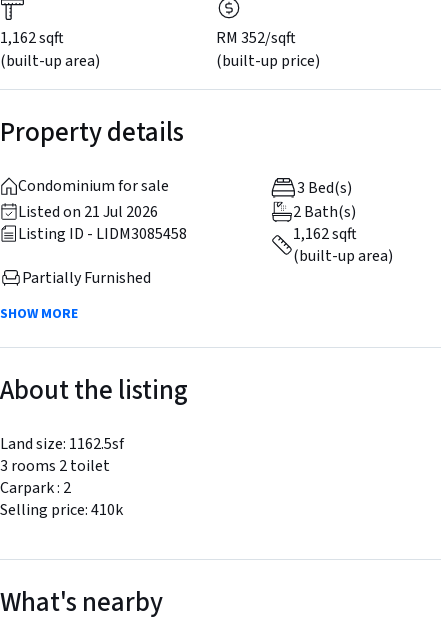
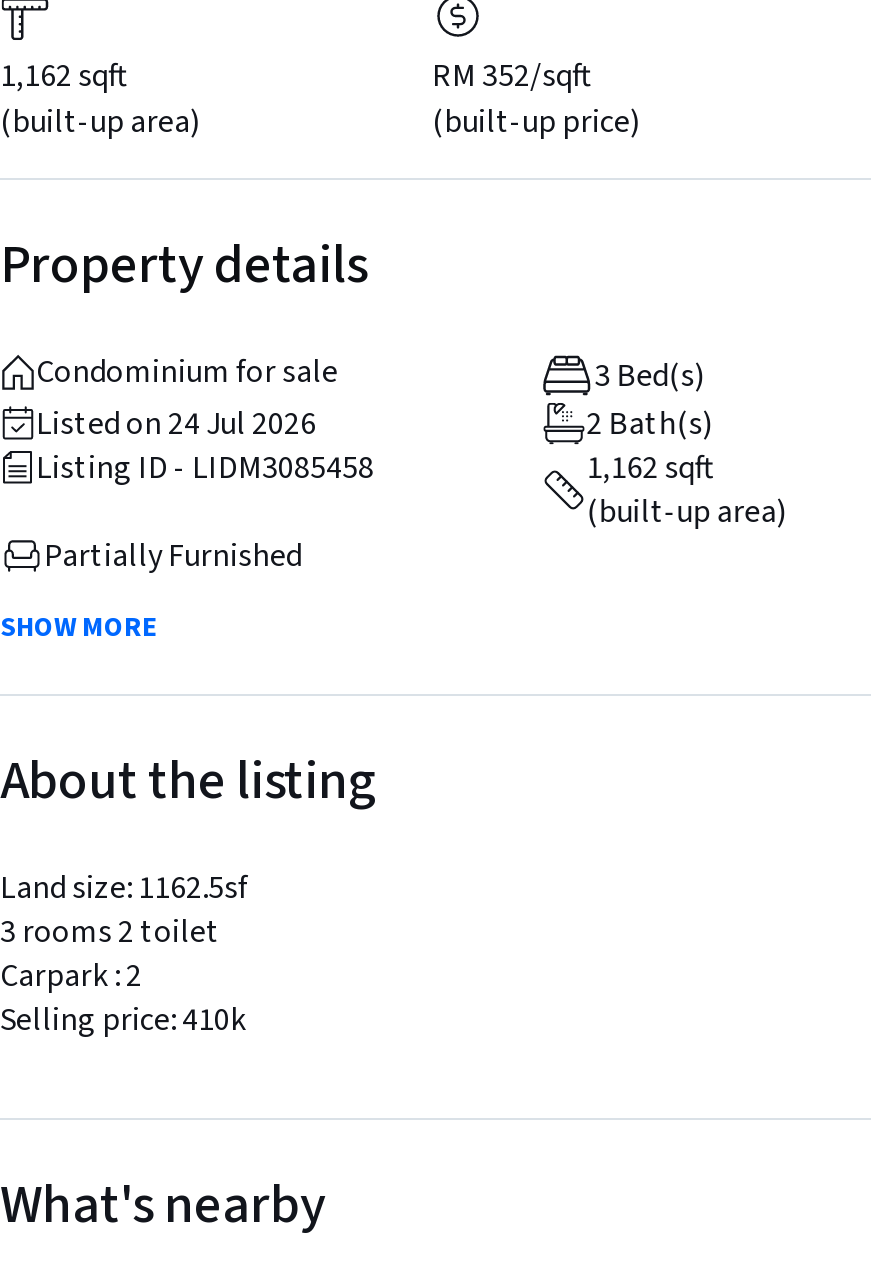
- Listed on 21 Jul 2026
+ Listed on 24 Jul 2026
